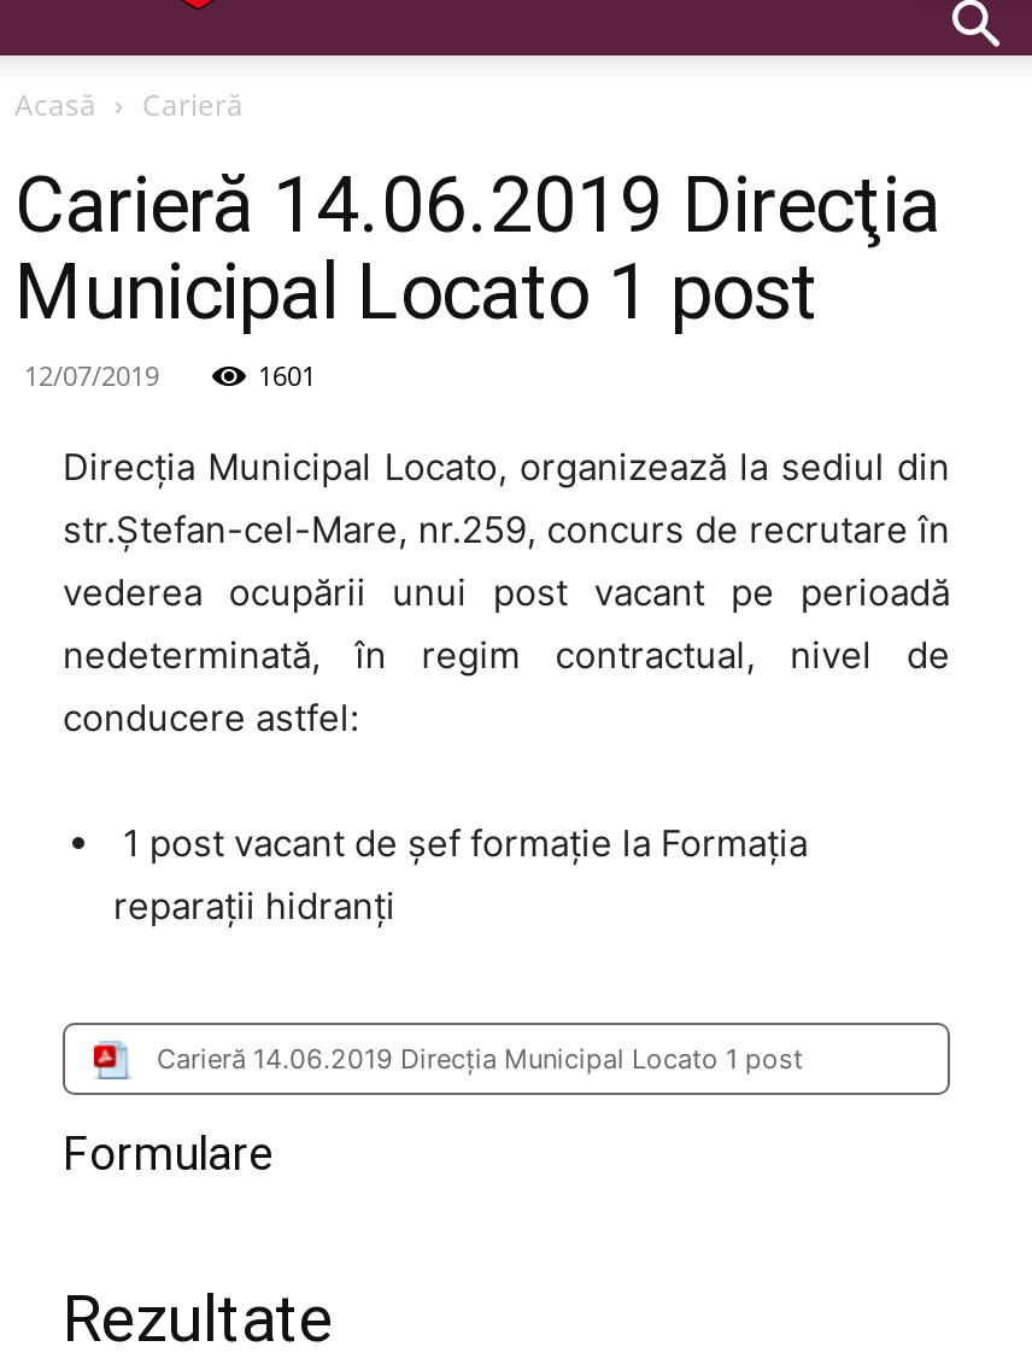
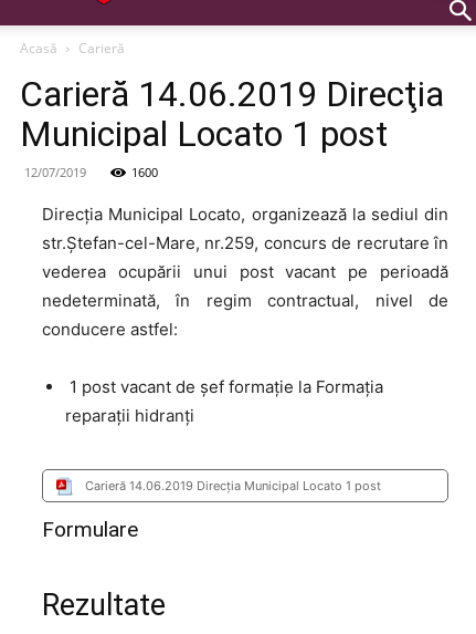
- 1601
+ 1600
